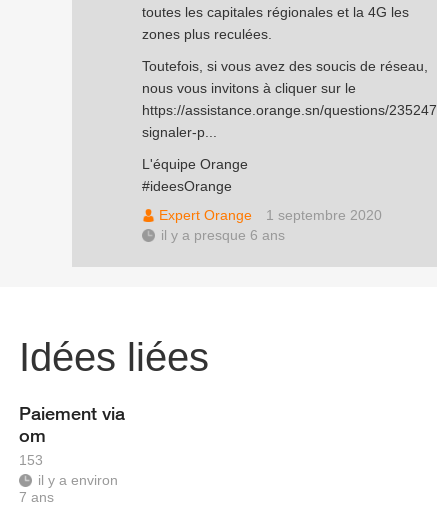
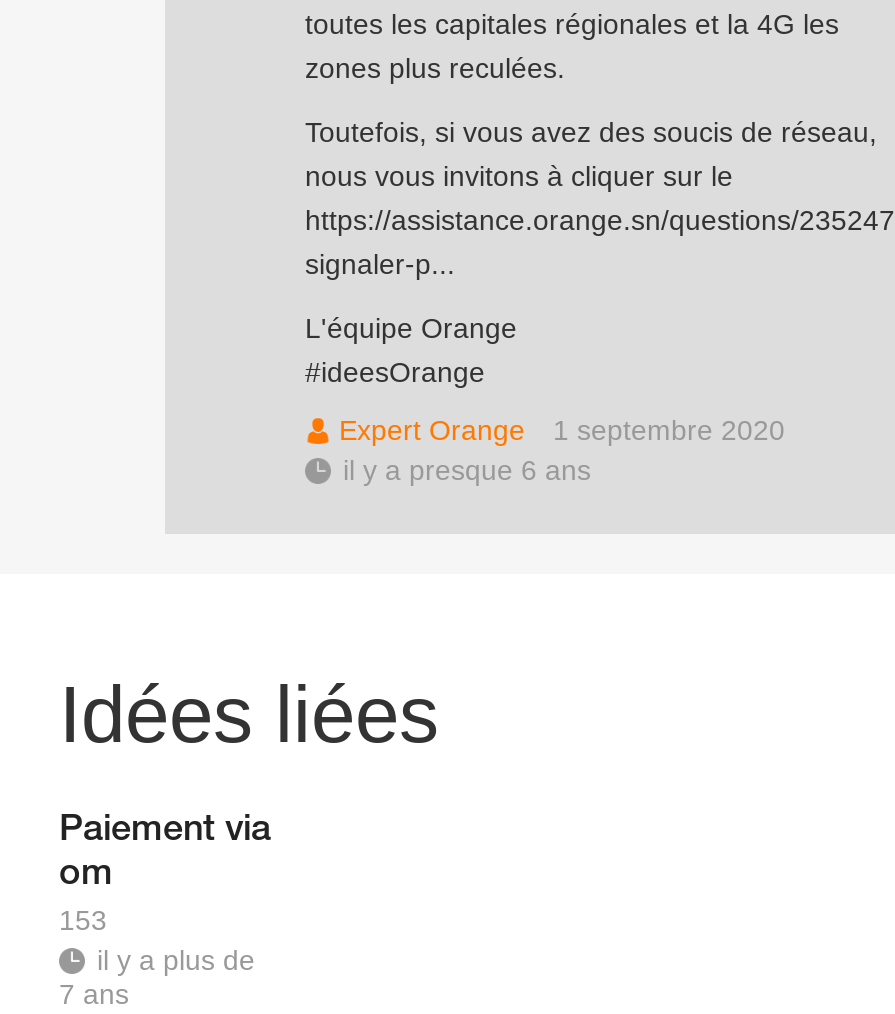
- il y a environ
+ il y a plus de
